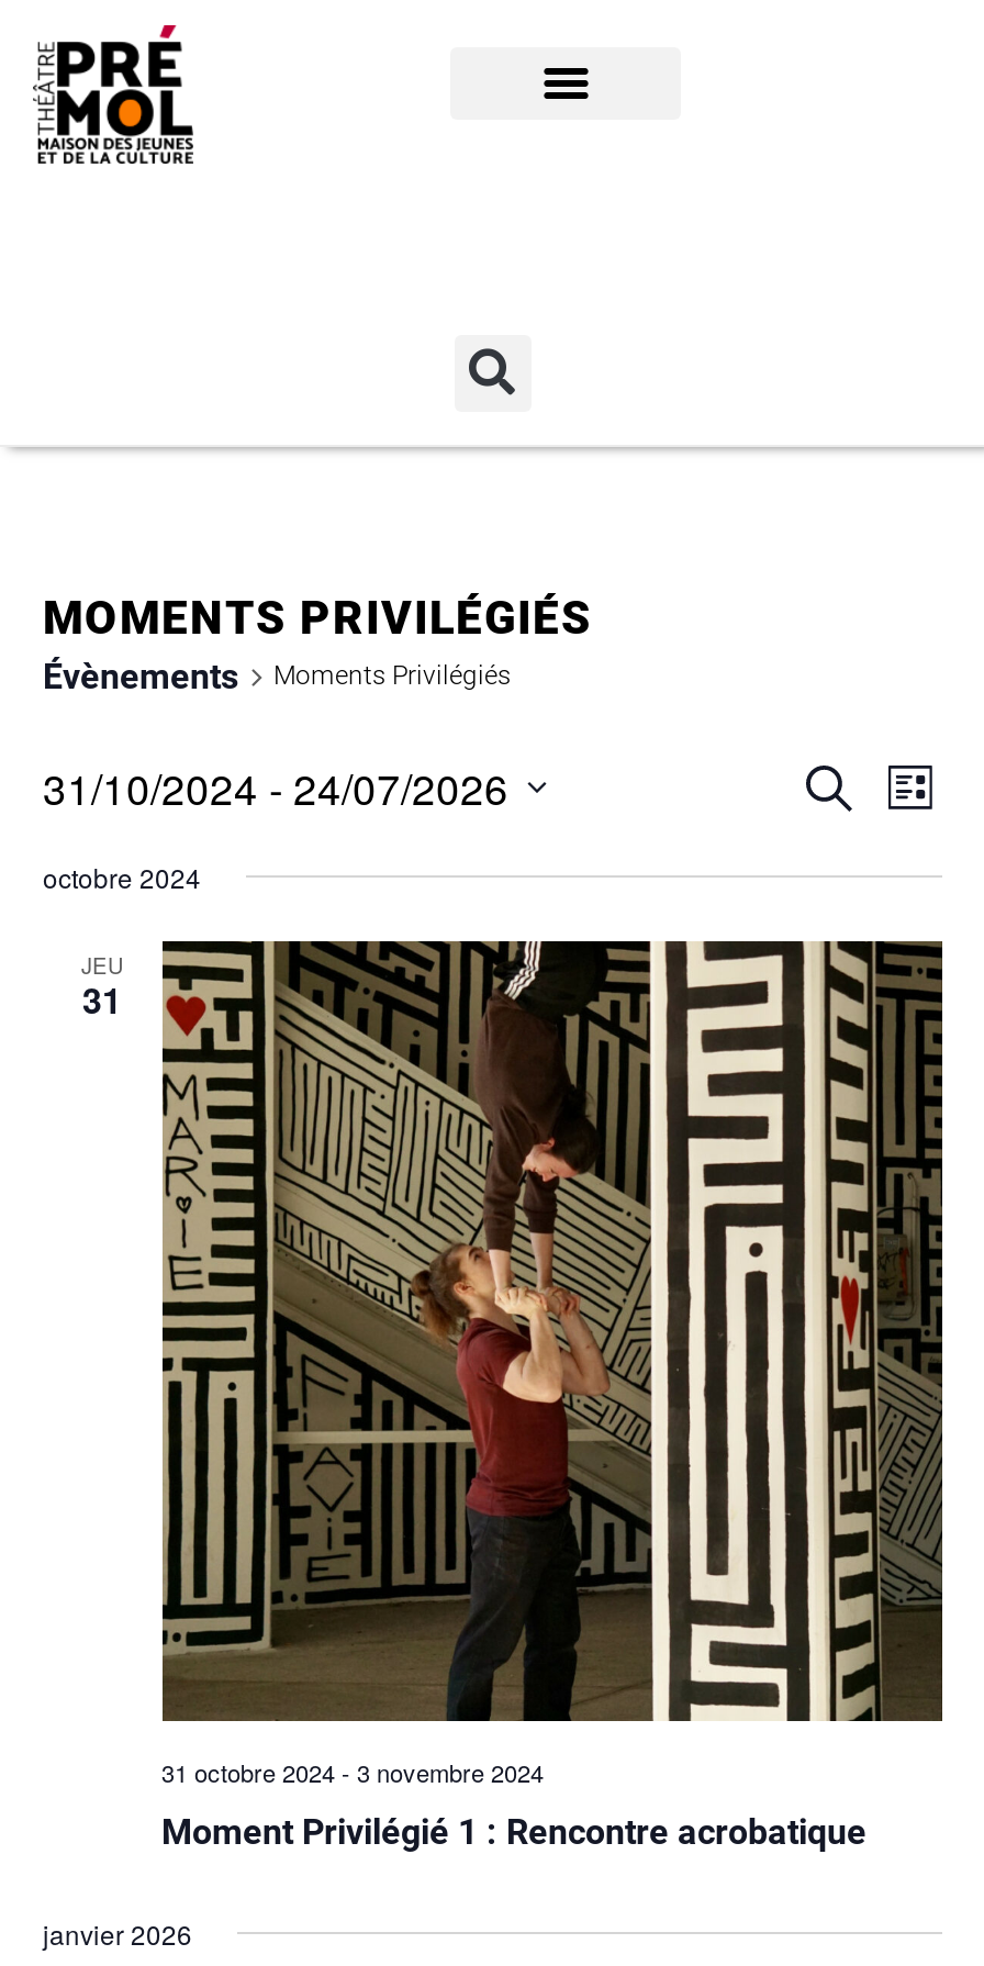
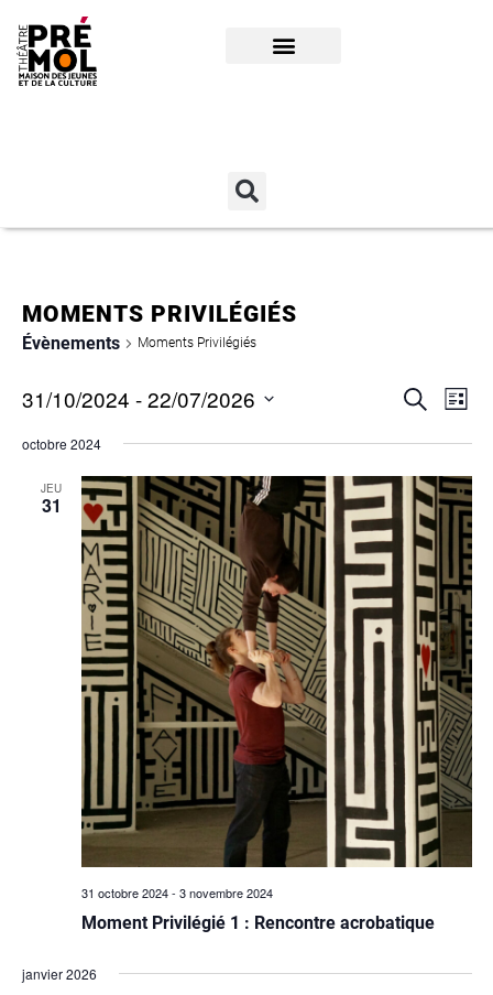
- 31/10/2024 - 24/07/2026
+ 31/10/2024 - 22/07/2026
